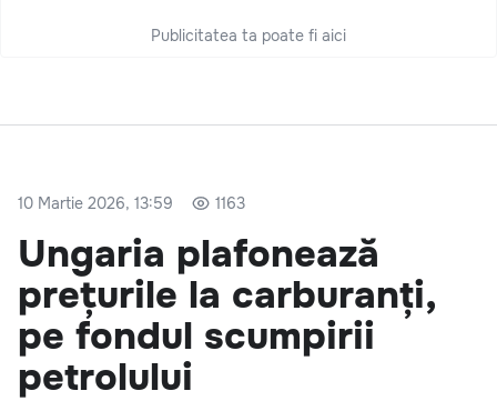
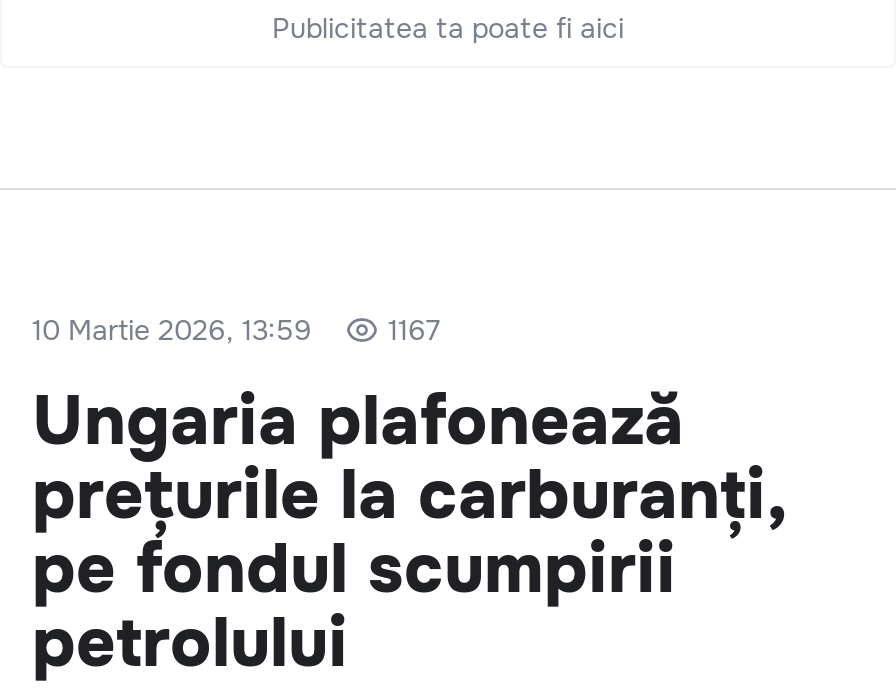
- 1163
+ 1167
